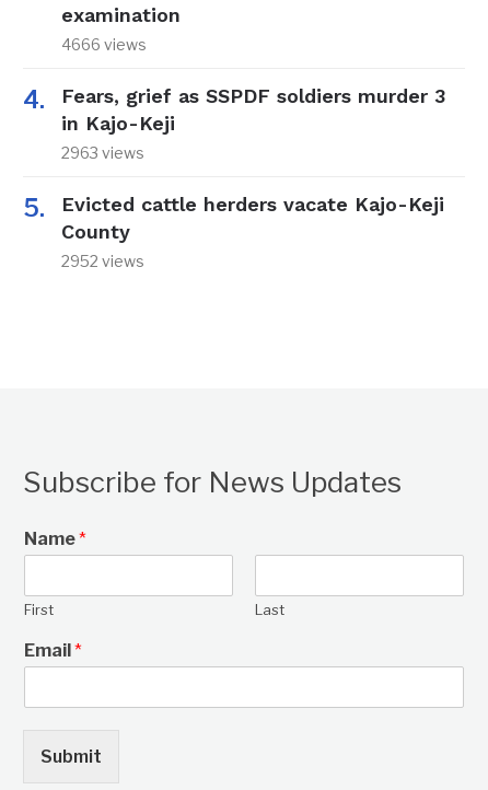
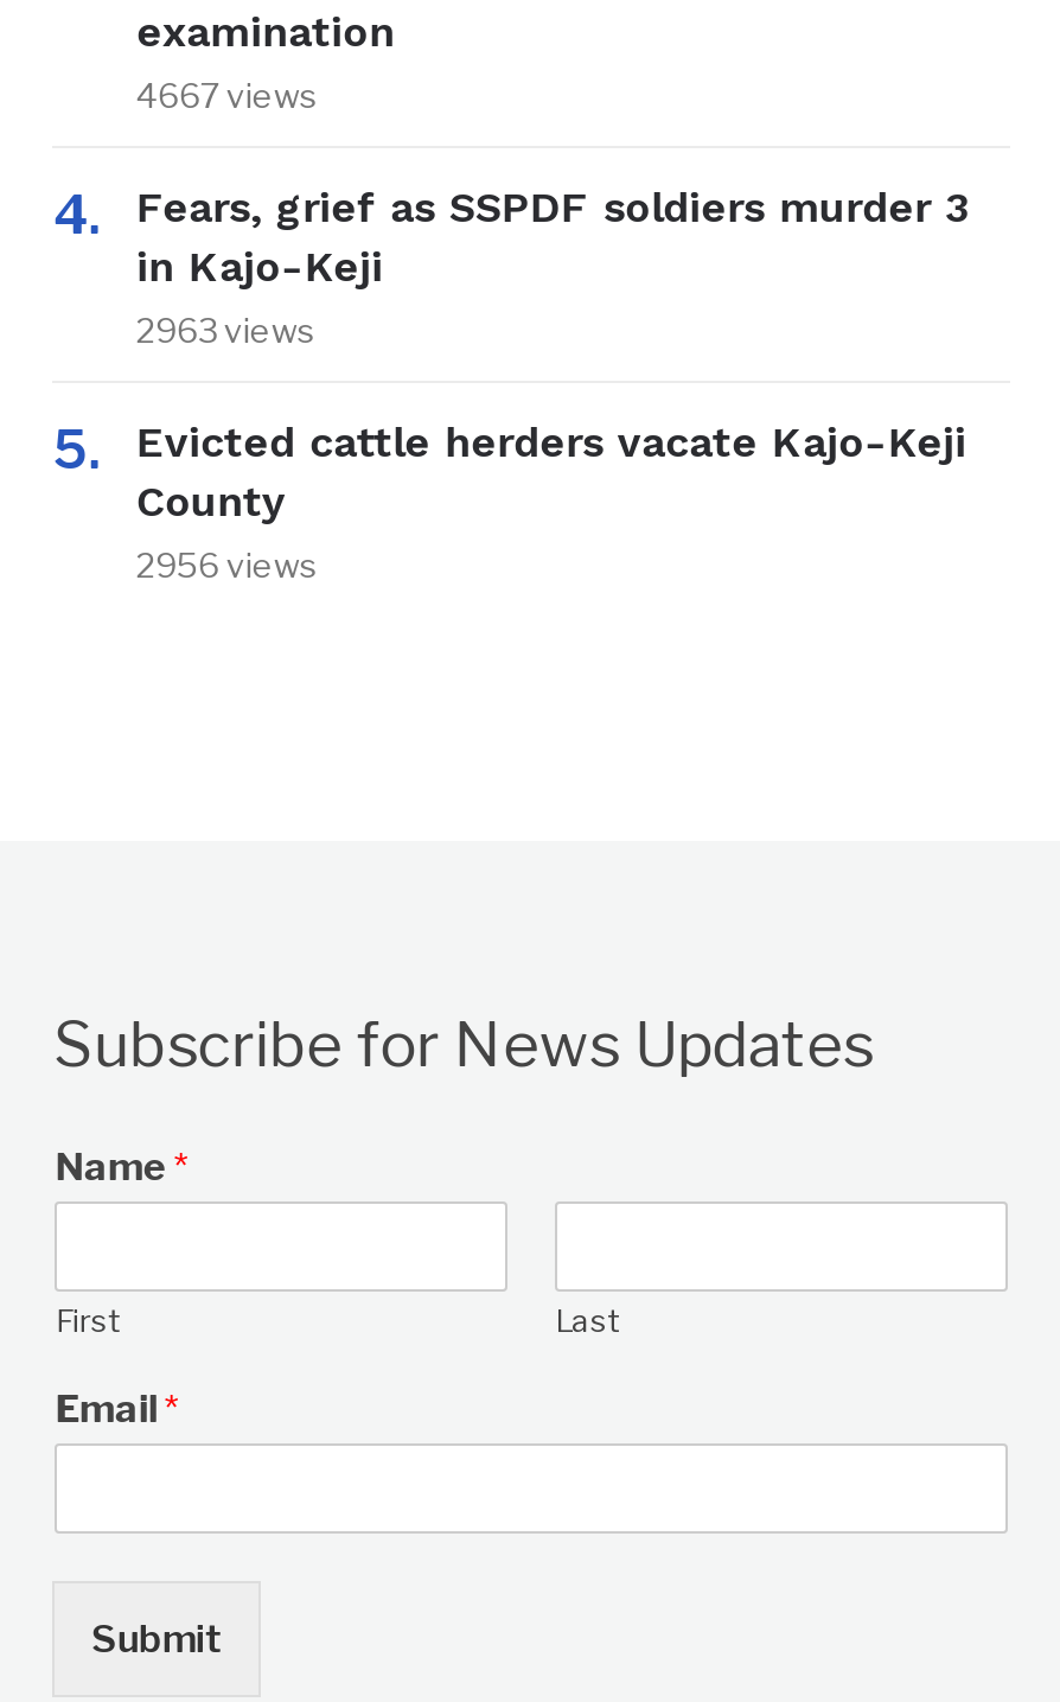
- 4666 views
+ 4667 views

- 2952 views
+ 2956 views
